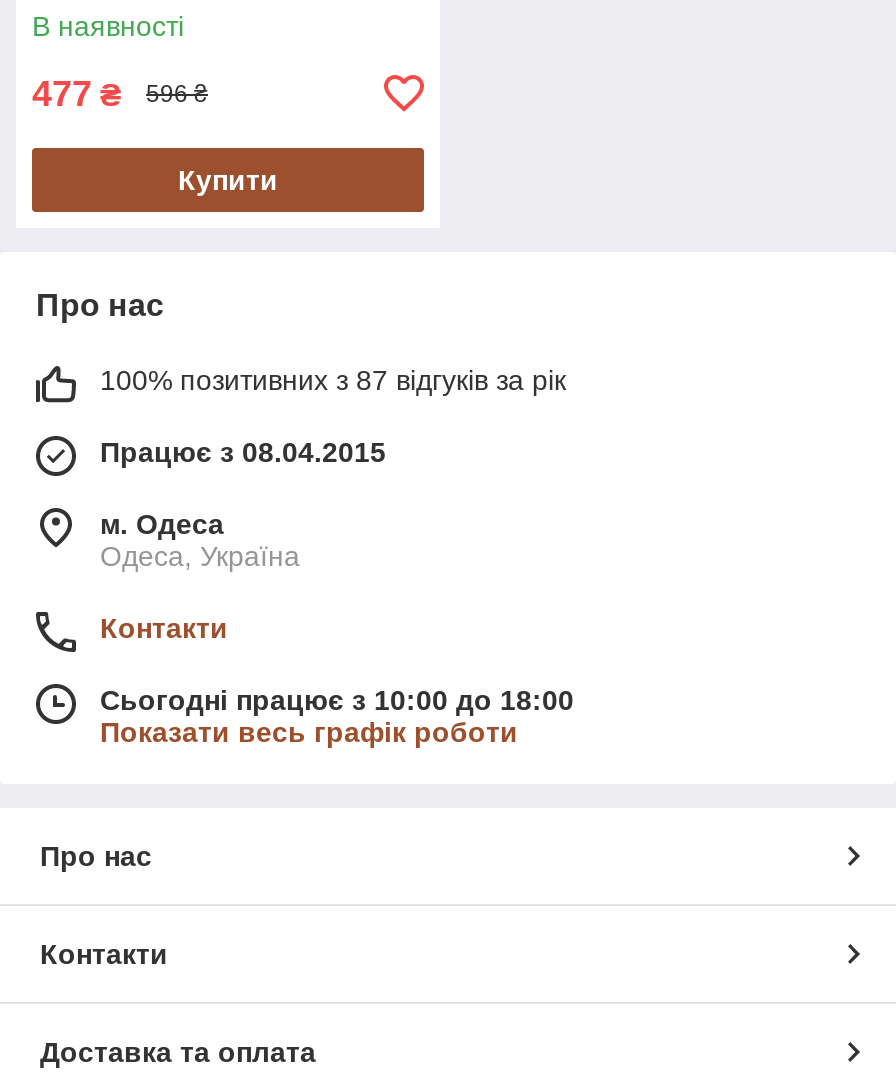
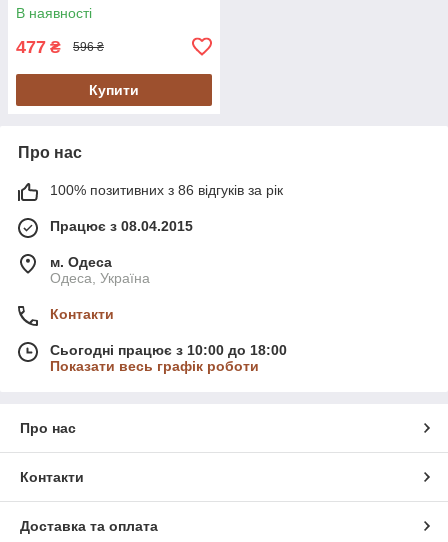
- 100% позитивних з 87 відгуків за рік
+ 100% позитивних з 86 відгуків за рік
